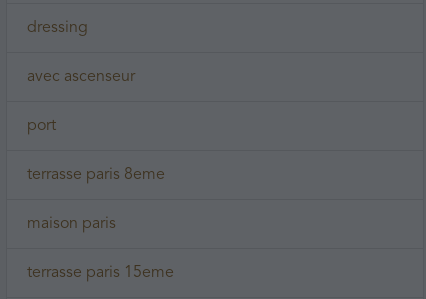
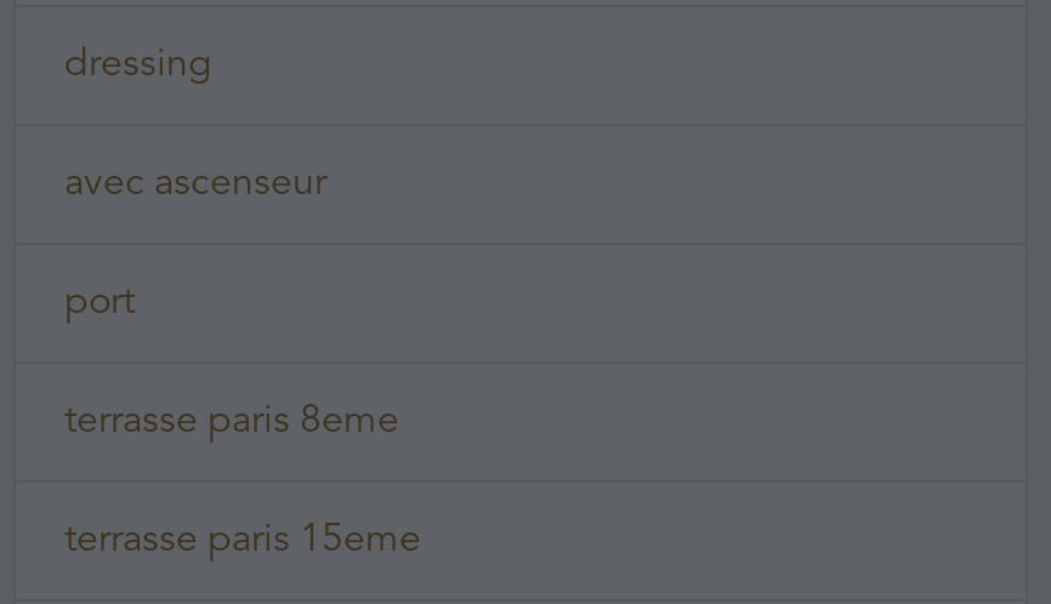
- maison paris
